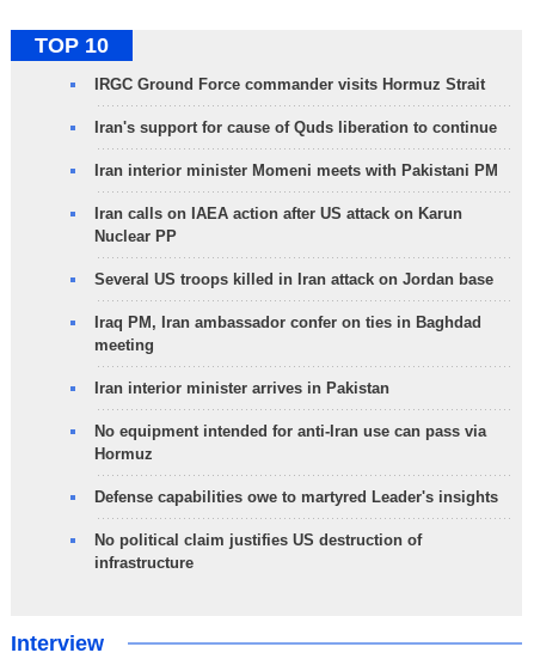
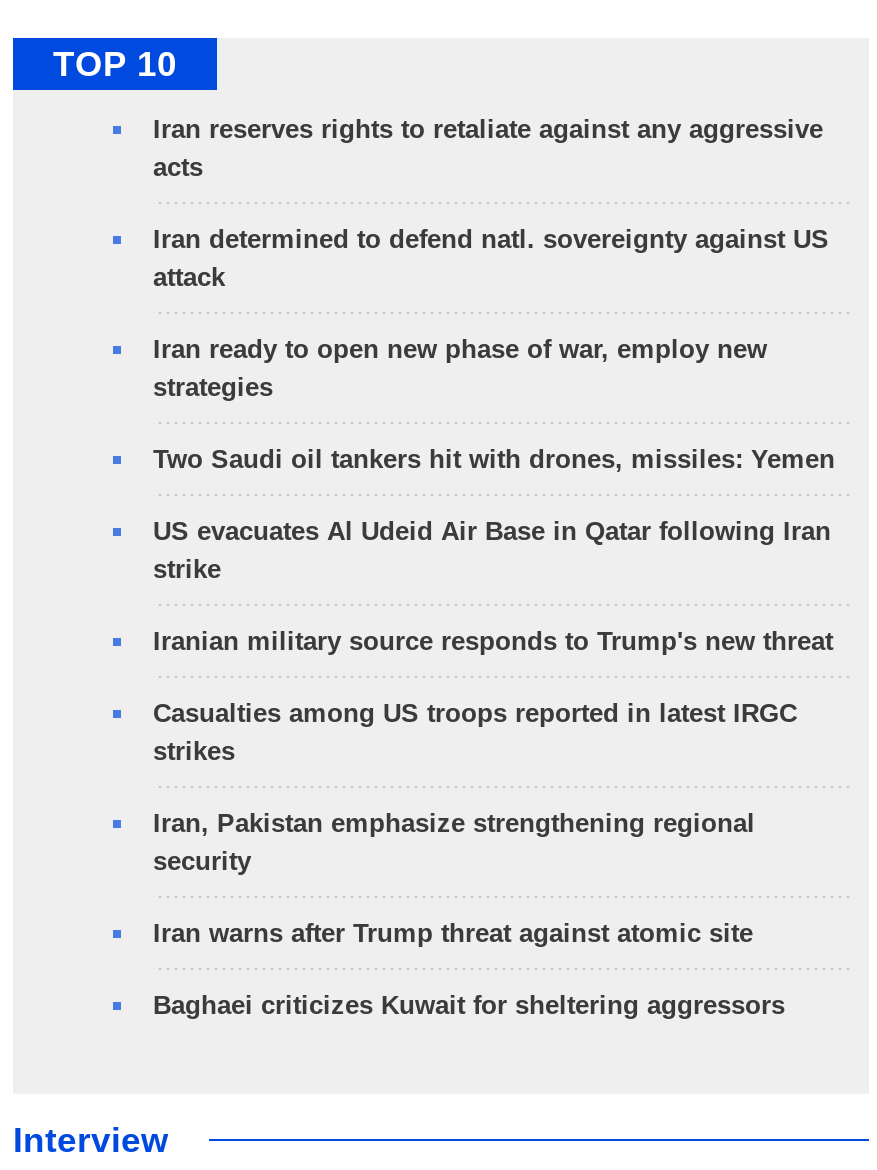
- IRGC Ground Force commander visits Hormuz Strait
+ Iran reserves rights to retaliate against any aggressive
+ acts

- Iran's support for cause of Quds liberation to continue
+ Iran determined to defend natl. sovereignty against US
+ attack

- Iran interior minister Momeni meets with Pakistani PM
+ Iran ready to open new phase of war, employ new
+ strategies

- Iran calls on IAEA action after US attack on Karun
- Nuclear PP
+ Two Saudi oil tankers hit with drones, missiles: Yemen

- Several US troops killed in Iran attack on Jordan base
+ US evacuates Al Udeid Air Base in Qatar following Iran
+ strike

- Iraq PM, Iran ambassador confer on ties in Baghdad
- meeting
+ Iranian military source responds to Trump's new threat

- Iran interior minister arrives in Pakistan
+ Casualties among US troops reported in latest IRGC
+ strikes

- No equipment intended for anti-Iran use can pass via
- Hormuz
+ Iran, Pakistan emphasize strengthening regional
+ security

- Defense capabilities owe to martyred Leader's insights
+ Iran warns after Trump threat against atomic site

- No political claim justifies US destruction of
- infrastructure
+ Baghaei criticizes Kuwait for sheltering aggressors
